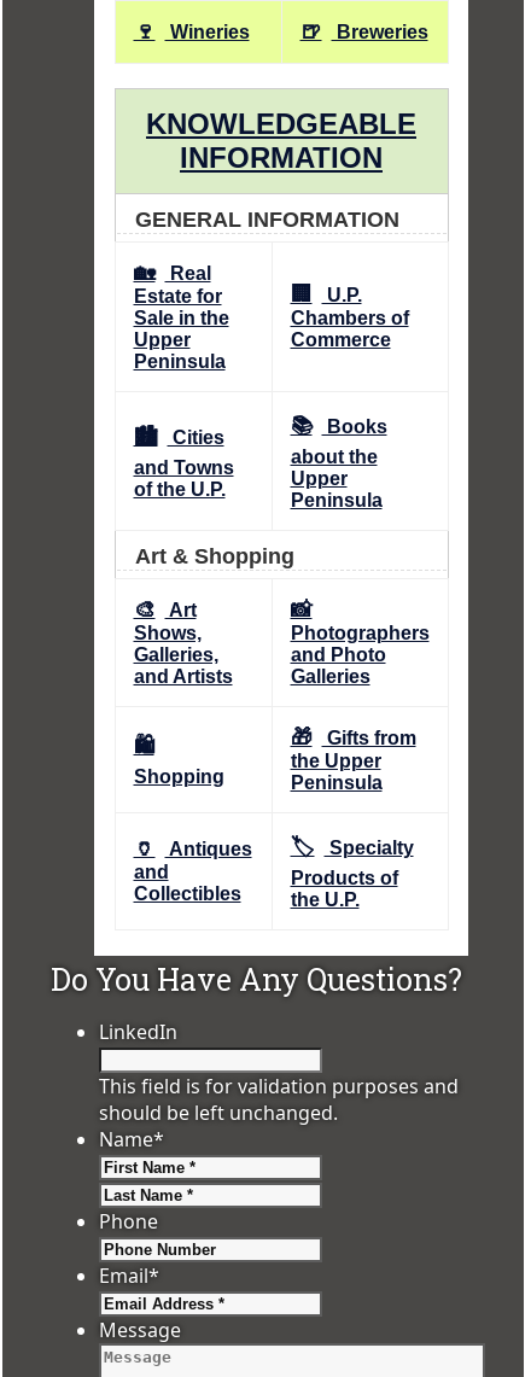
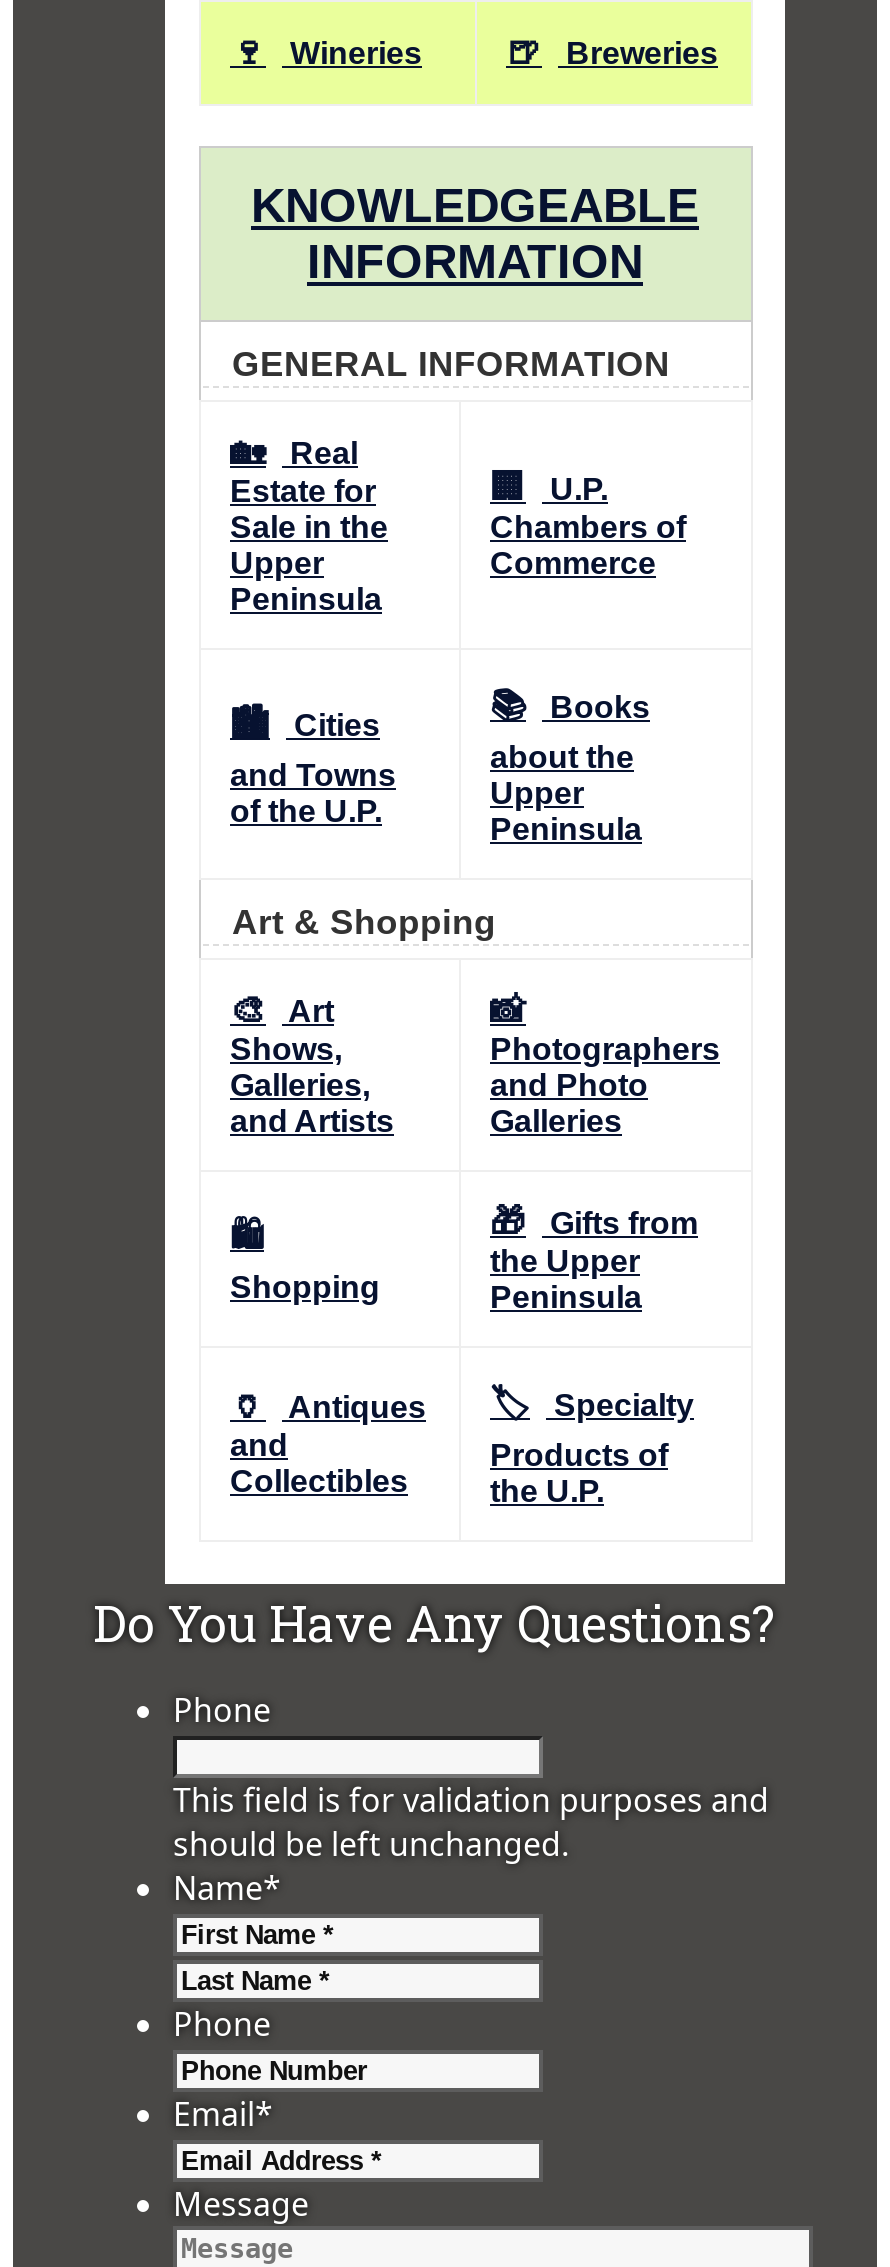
- LinkedIn
+ Phone
